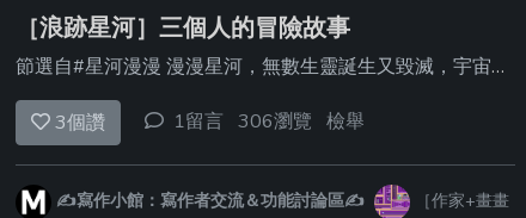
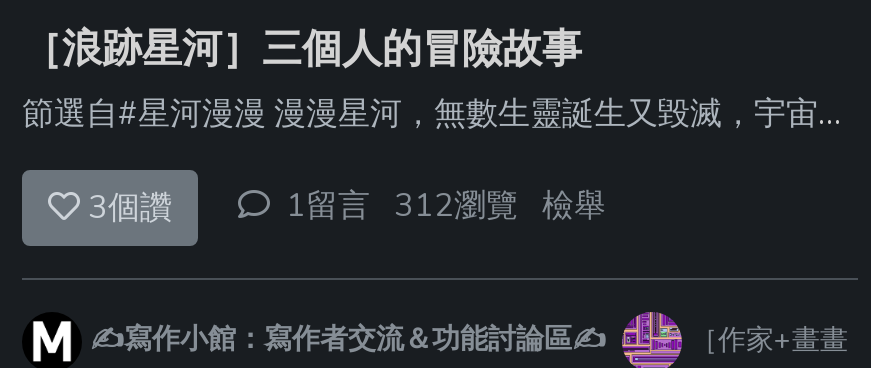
- 1留言 306瀏覽 檢舉
+ 1留言 312瀏覽 檢舉
